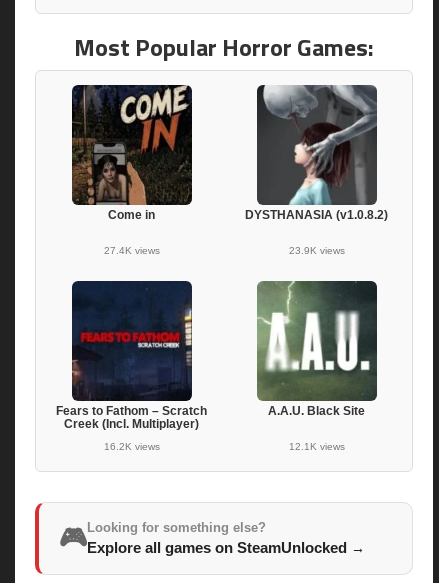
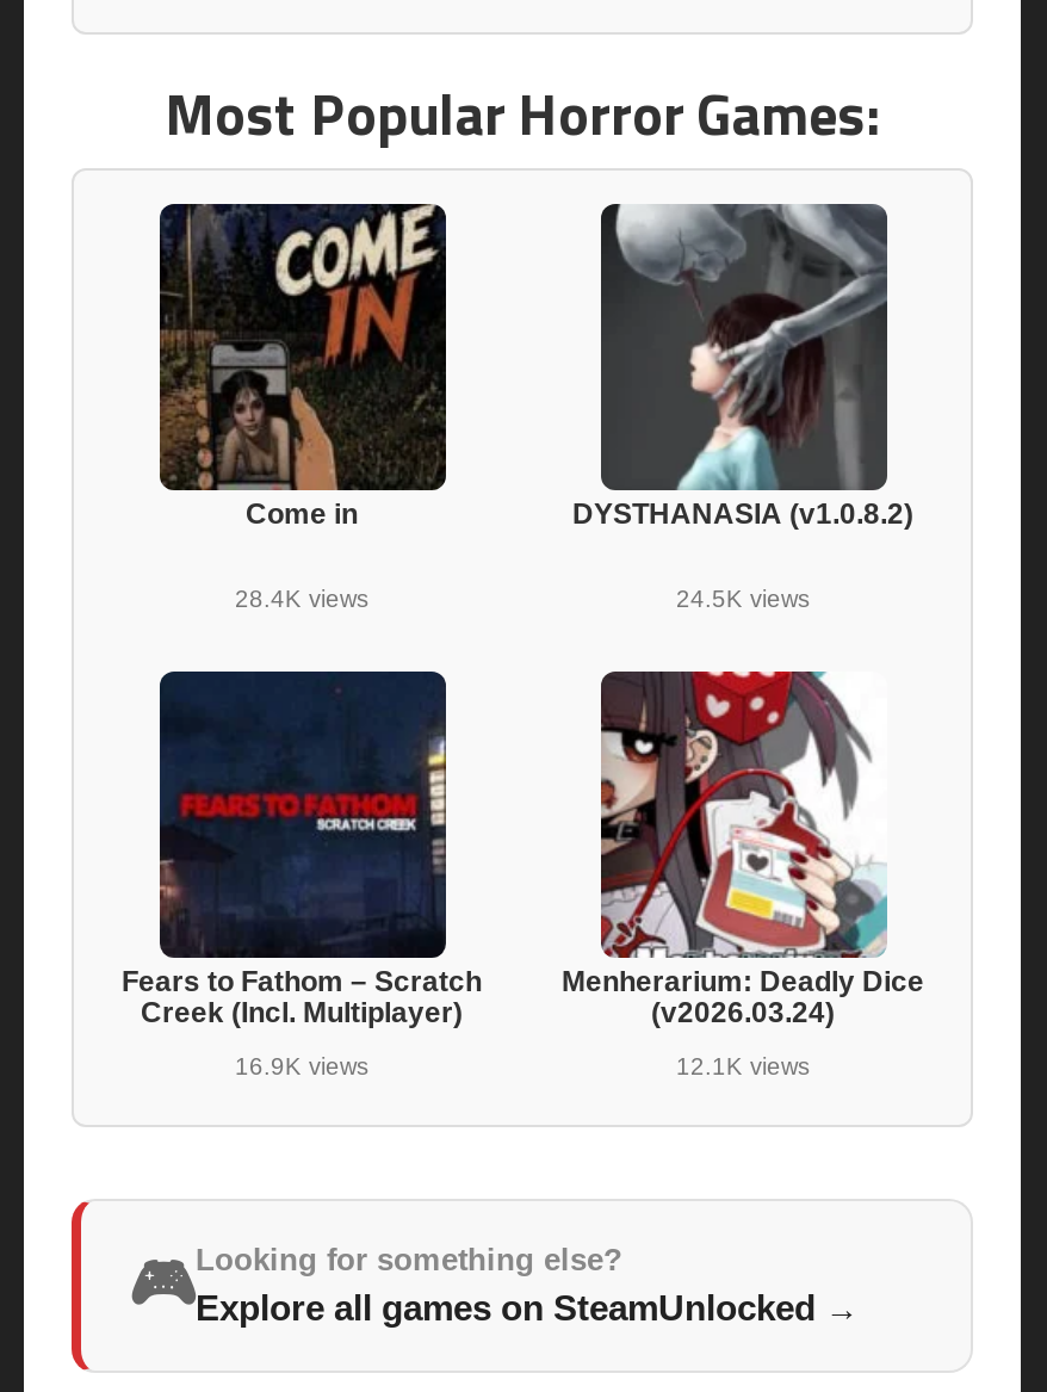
- 27.4K views
+ 28.4K views

- 23.9K views
+ 24.5K views

- [image]
- A.A.U. Black Site
+ [image]
+ Menherarium: Deadly Dice
+ (v2026.03.24)

- 16.2K views
+ 16.9K views
